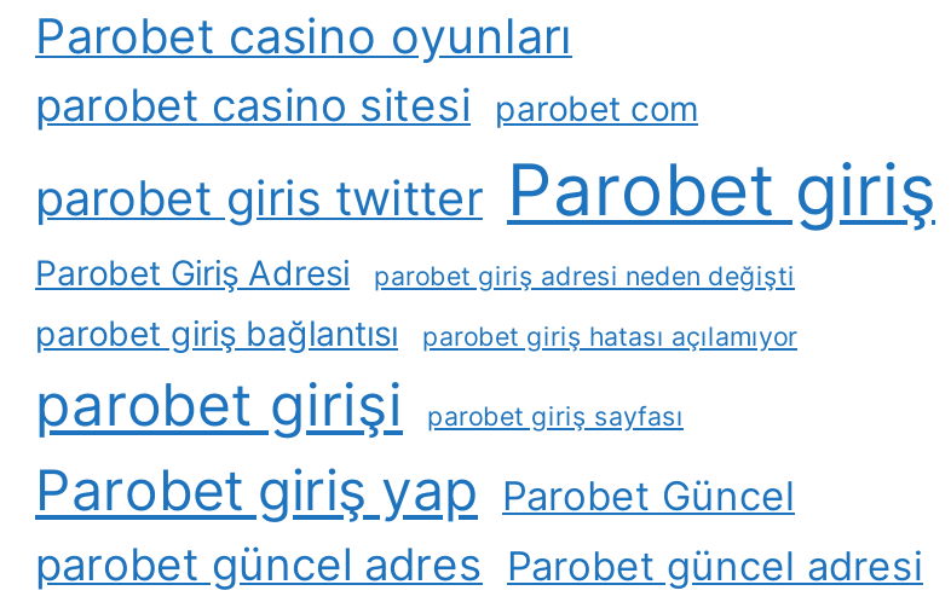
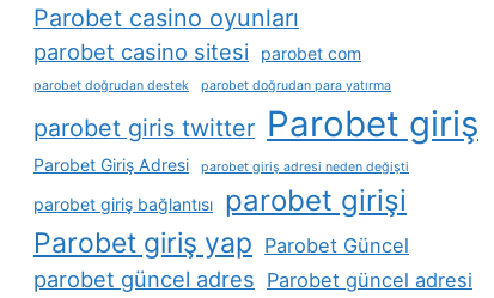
+ parobet doğrudan destek
+ parobet doğrudan para yatırma

moved down: parobet giris twitter Parobet giriş | Parobet Giriş Adresi | parobet giriş adresi neden değişti

- parobet giriş bağlantısı
- parobet giriş hatası açılamıyor
- parobet girişi
- parobet giriş sayfası
+ parobet giriş bağlantısı parobet girişi
